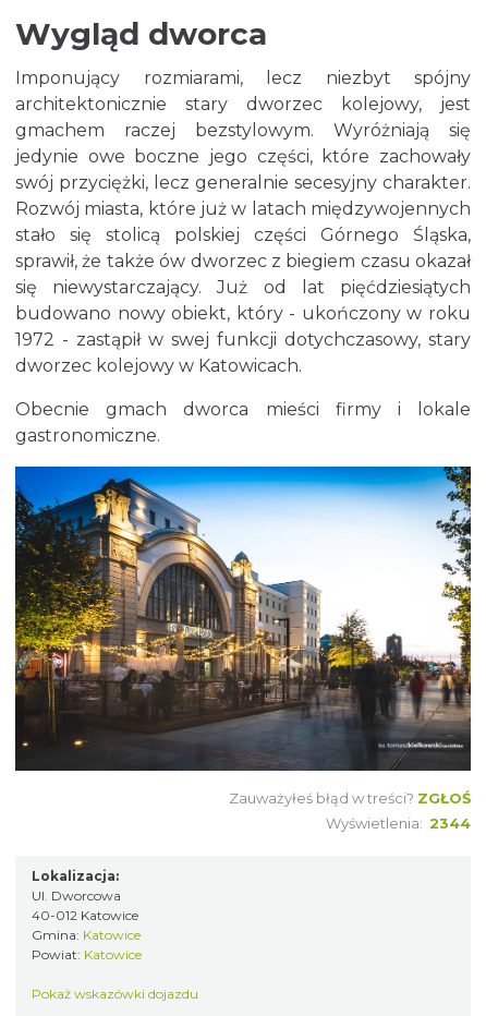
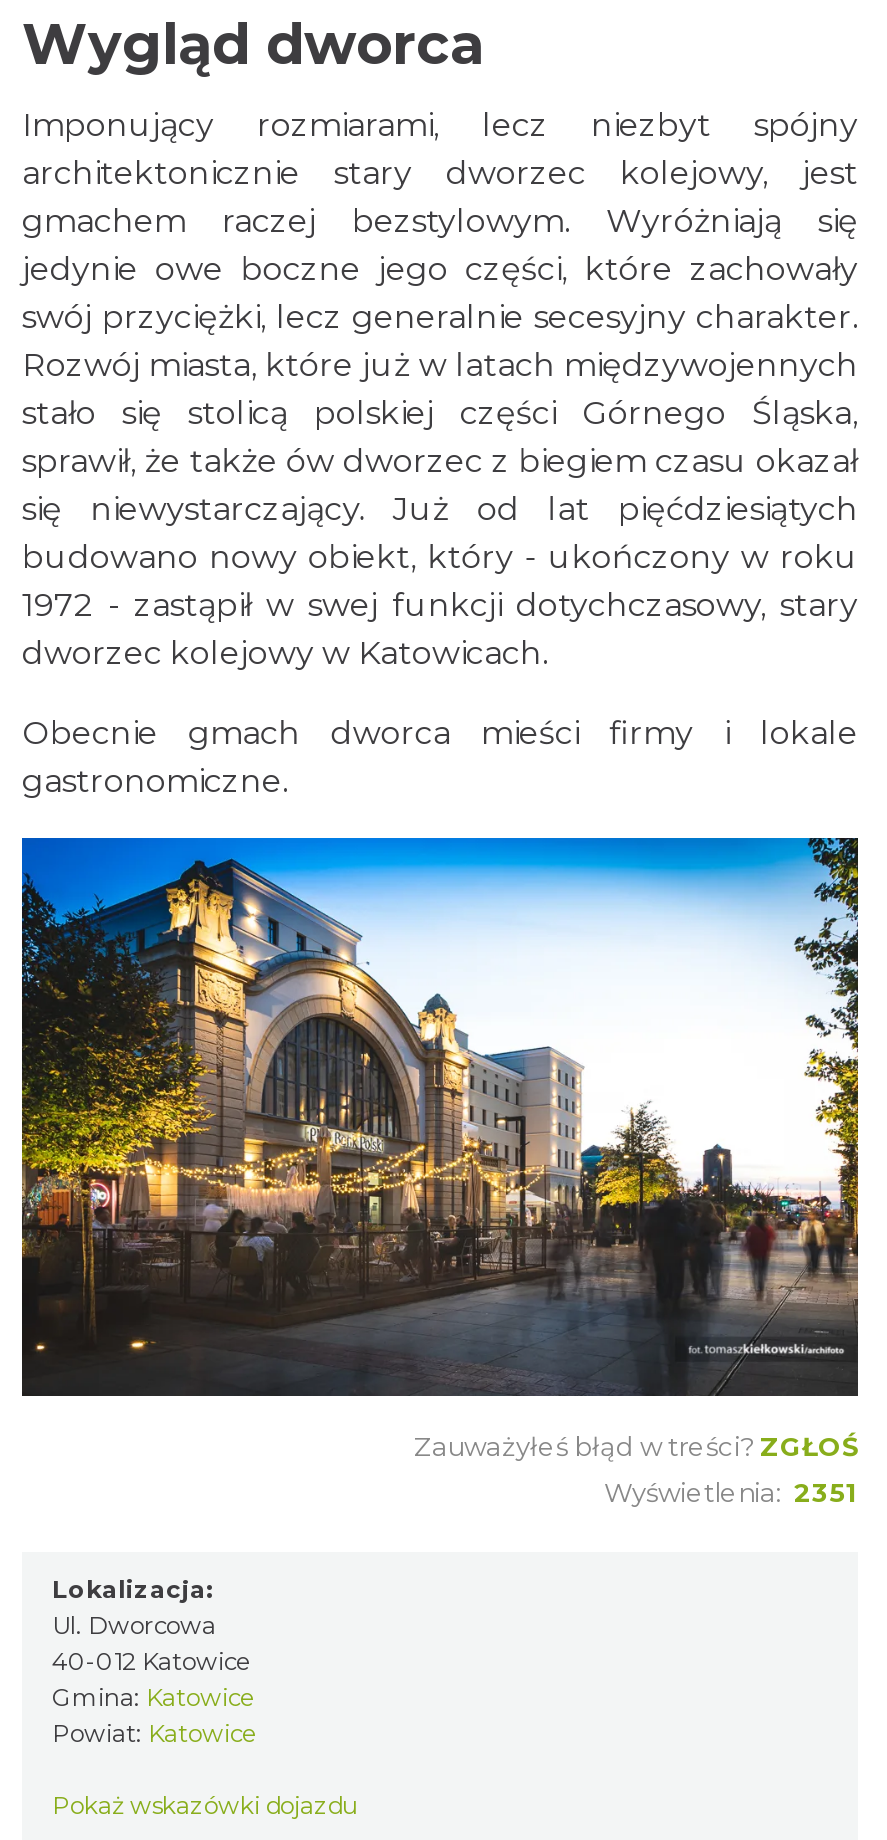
- Wyświetlenia: 2344
+ Wyświetlenia: 2351
